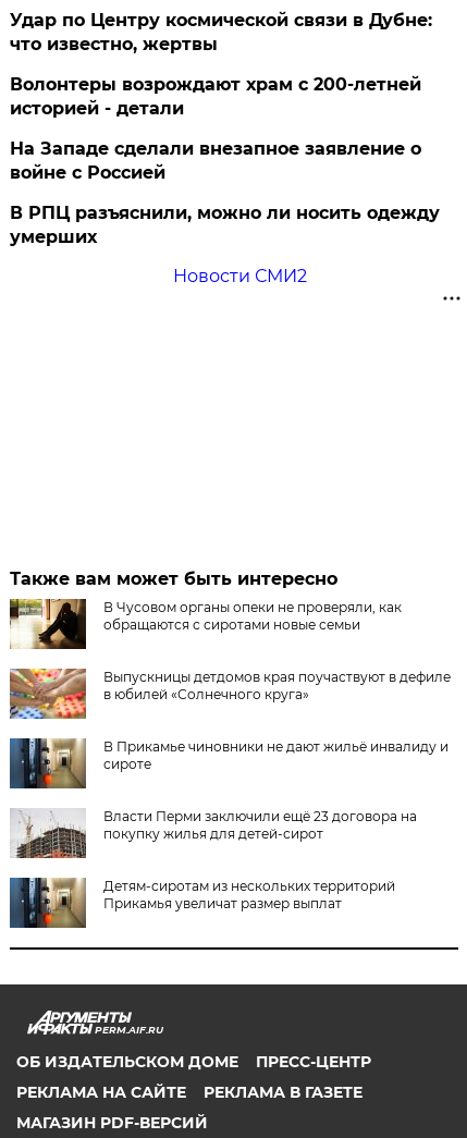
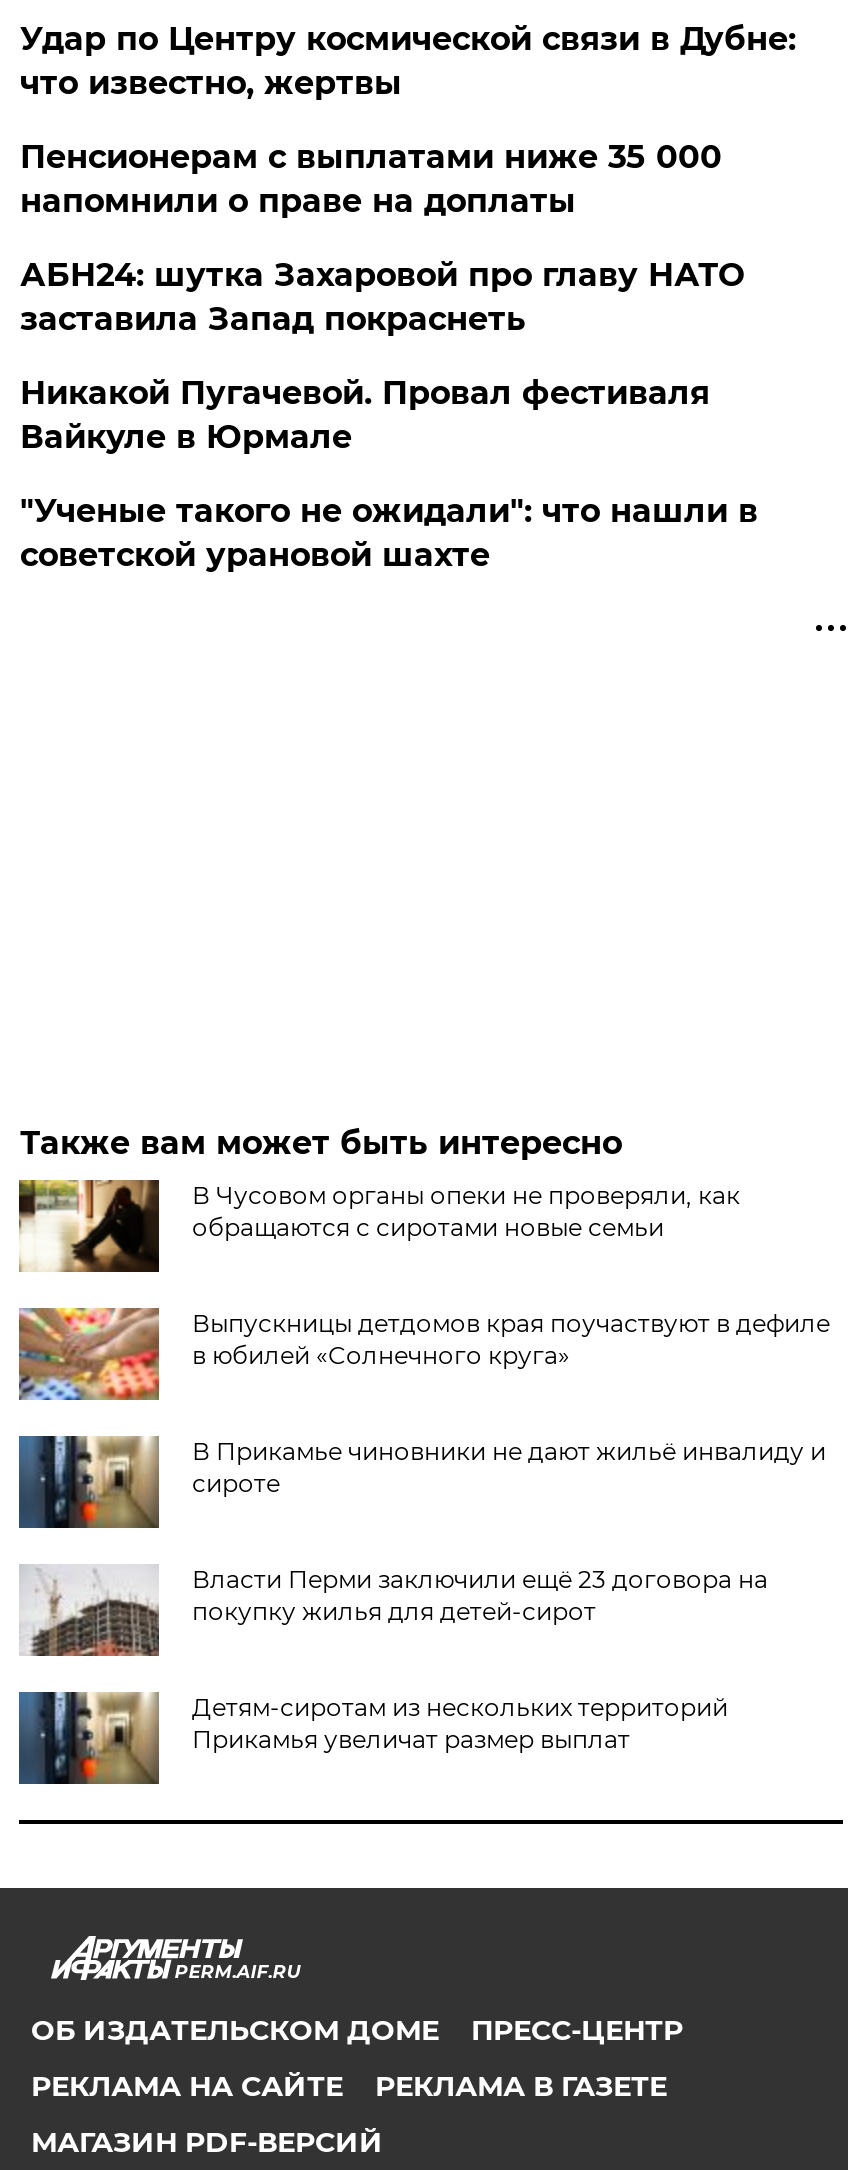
- Волонтеры возрождают храм с 200-летней
- историей - детали
+ Пенсионерам с выплатами ниже 35 000
+ напомнили о праве на доплаты

- На Западе сделали внезапное заявление о
- войне с Россией
+ АБН24: шутка Захаровой про главу НАТО
+ заставила Запад покраснеть

- В РПЦ разъяснили, можно ли носить одежду
- умерших
+ Никакой Пугачевой. Провал фестиваля
+ Вайкуле в Юрмале

- Новости СМИ2
+ "Ученые такого не ожидали": что нашли в
+ советской урановой шахте
